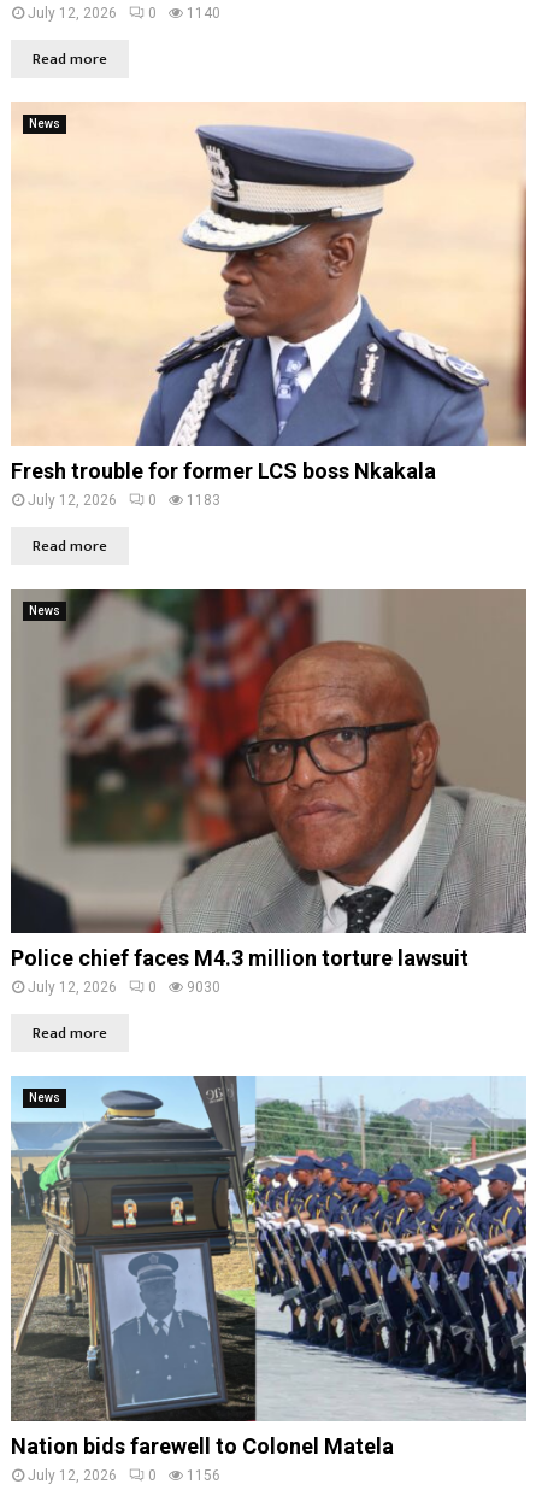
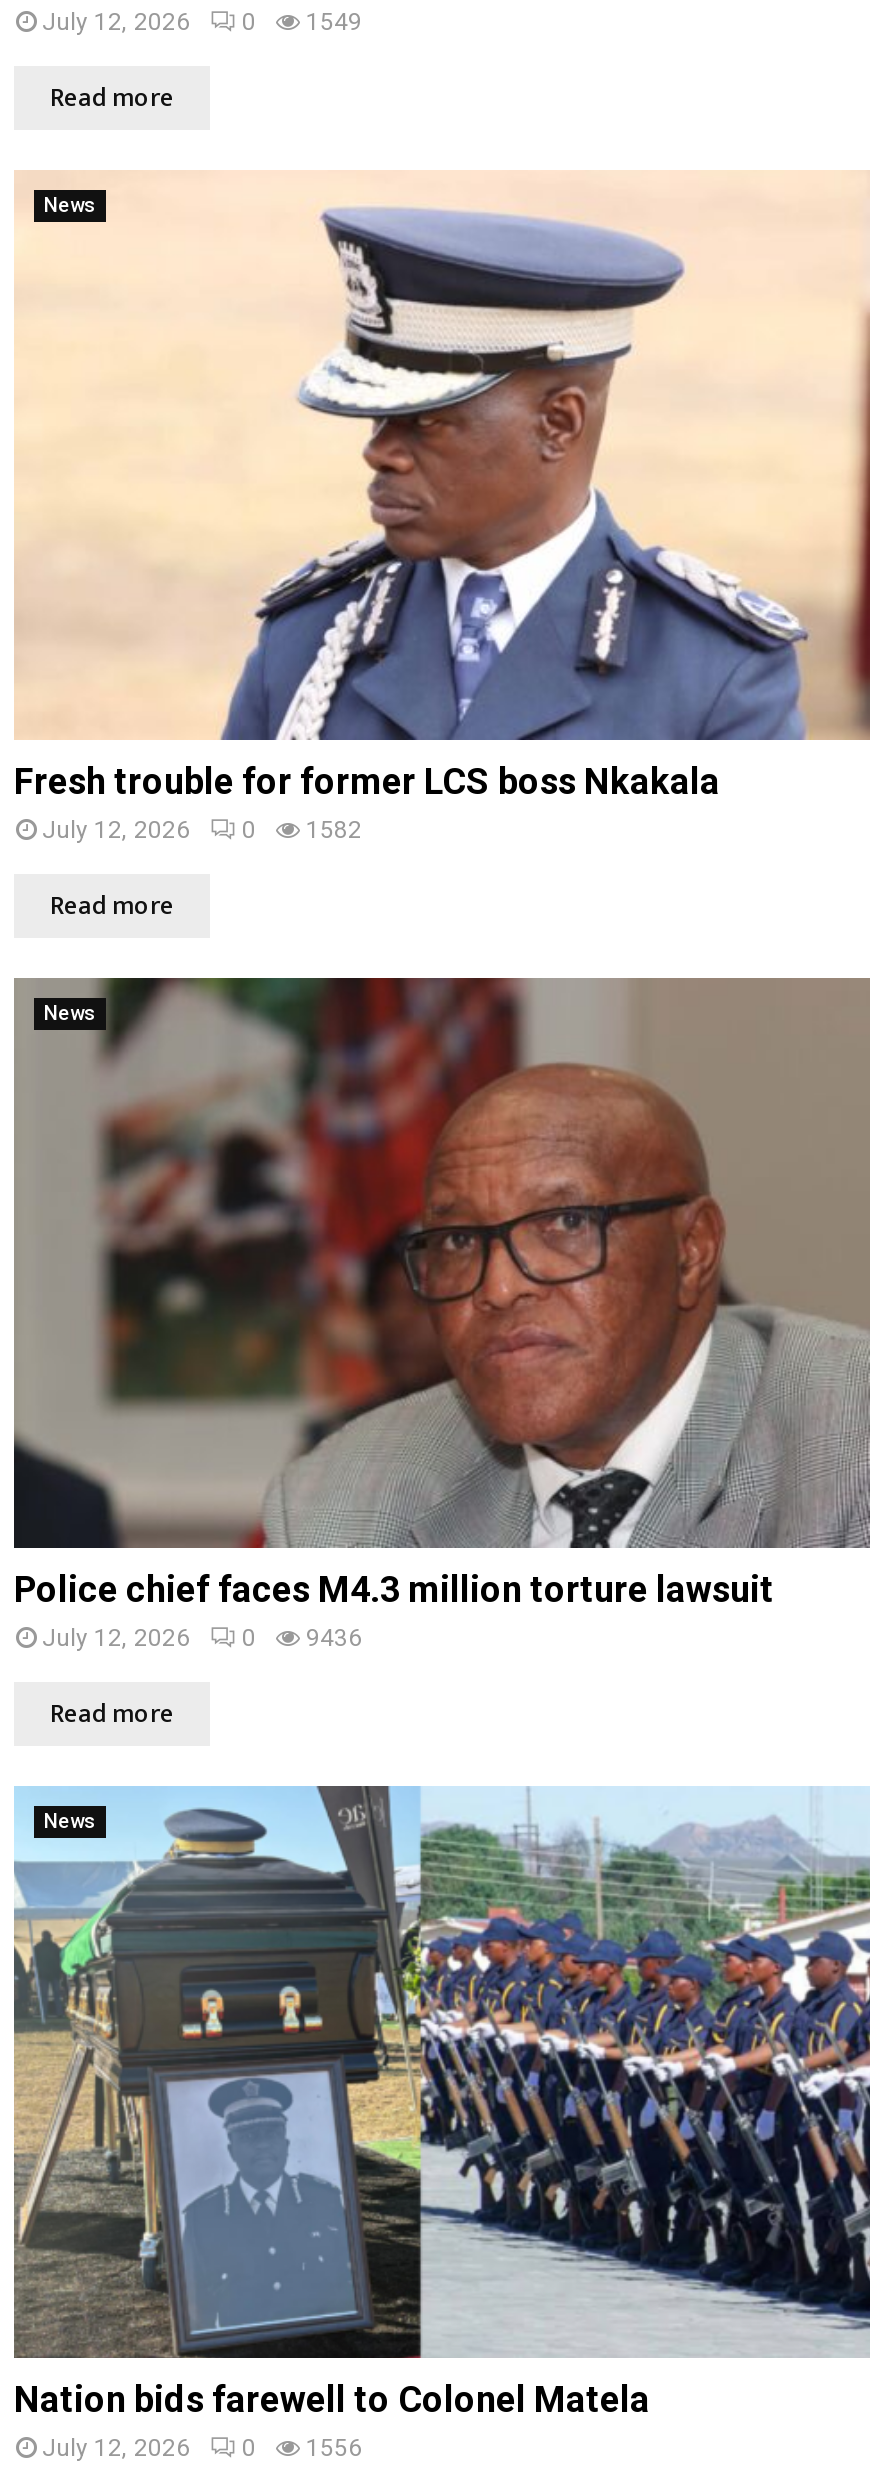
- July 12, 2026 0 1140
+ July 12, 2026 0 1549

- July 12, 2026 0 1183
+ July 12, 2026 0 1582

- July 12, 2026 0 9030
+ July 12, 2026 0 9436

- July 12, 2026 0 1156
+ July 12, 2026 0 1556
